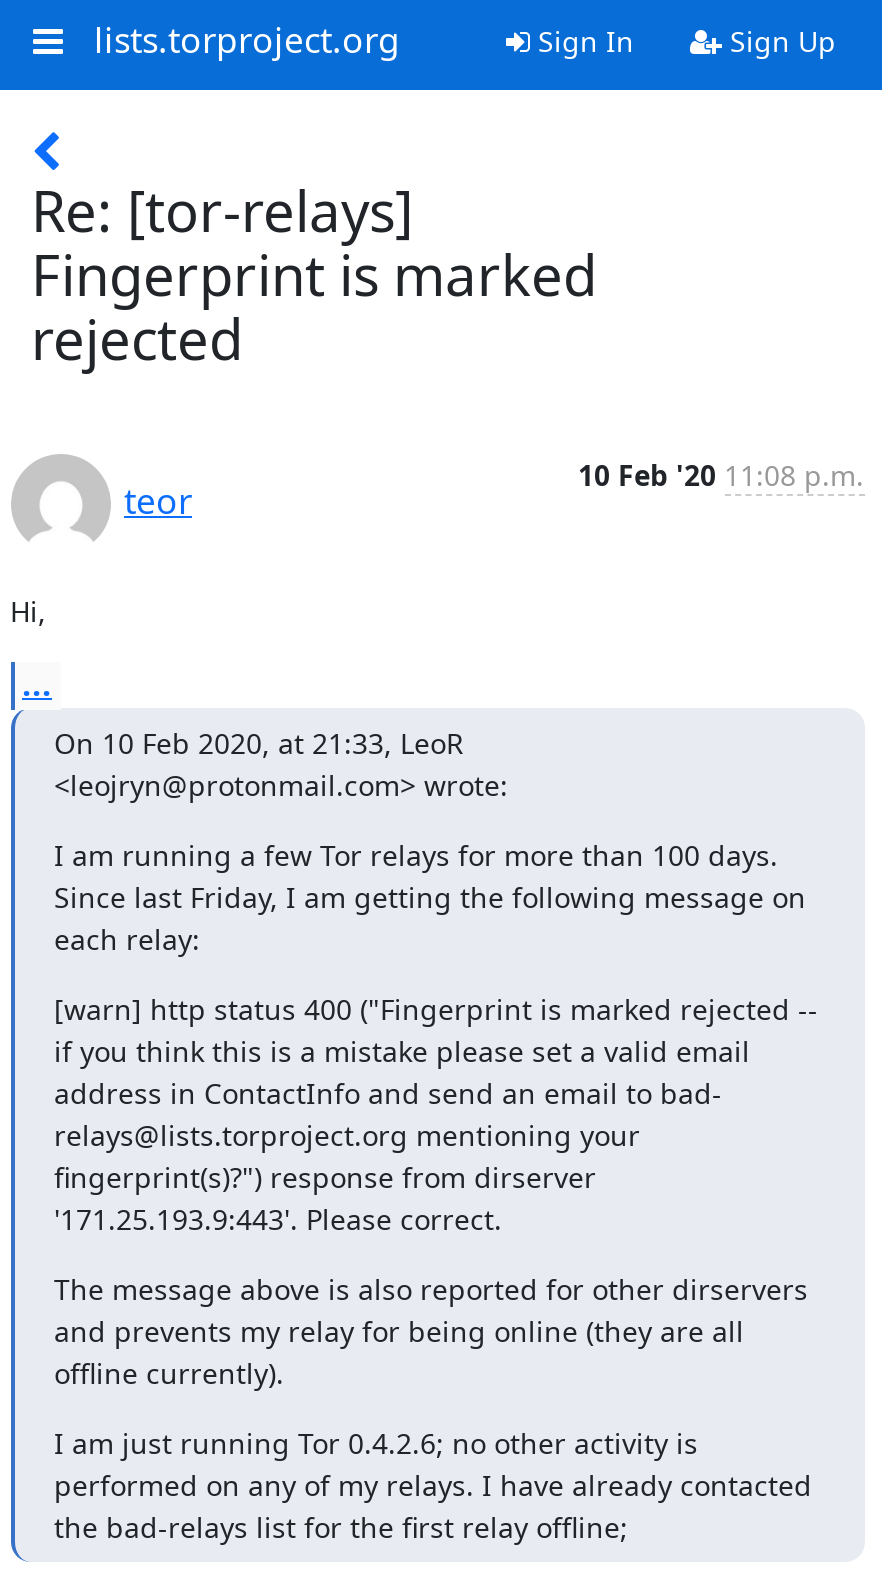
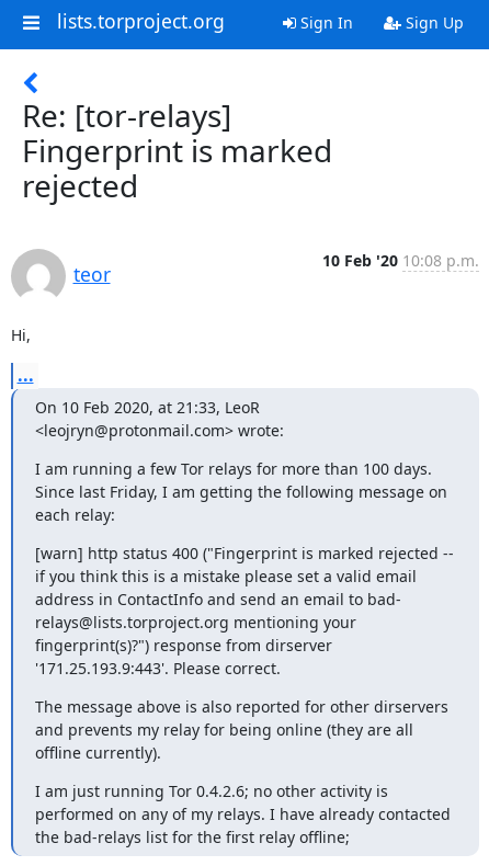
- 10 Feb '20 11:08 p.m.
+ 10 Feb '20 10:08 p.m.
